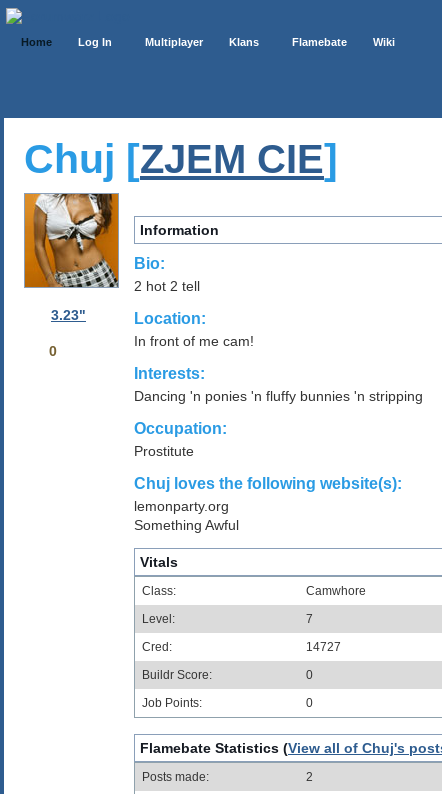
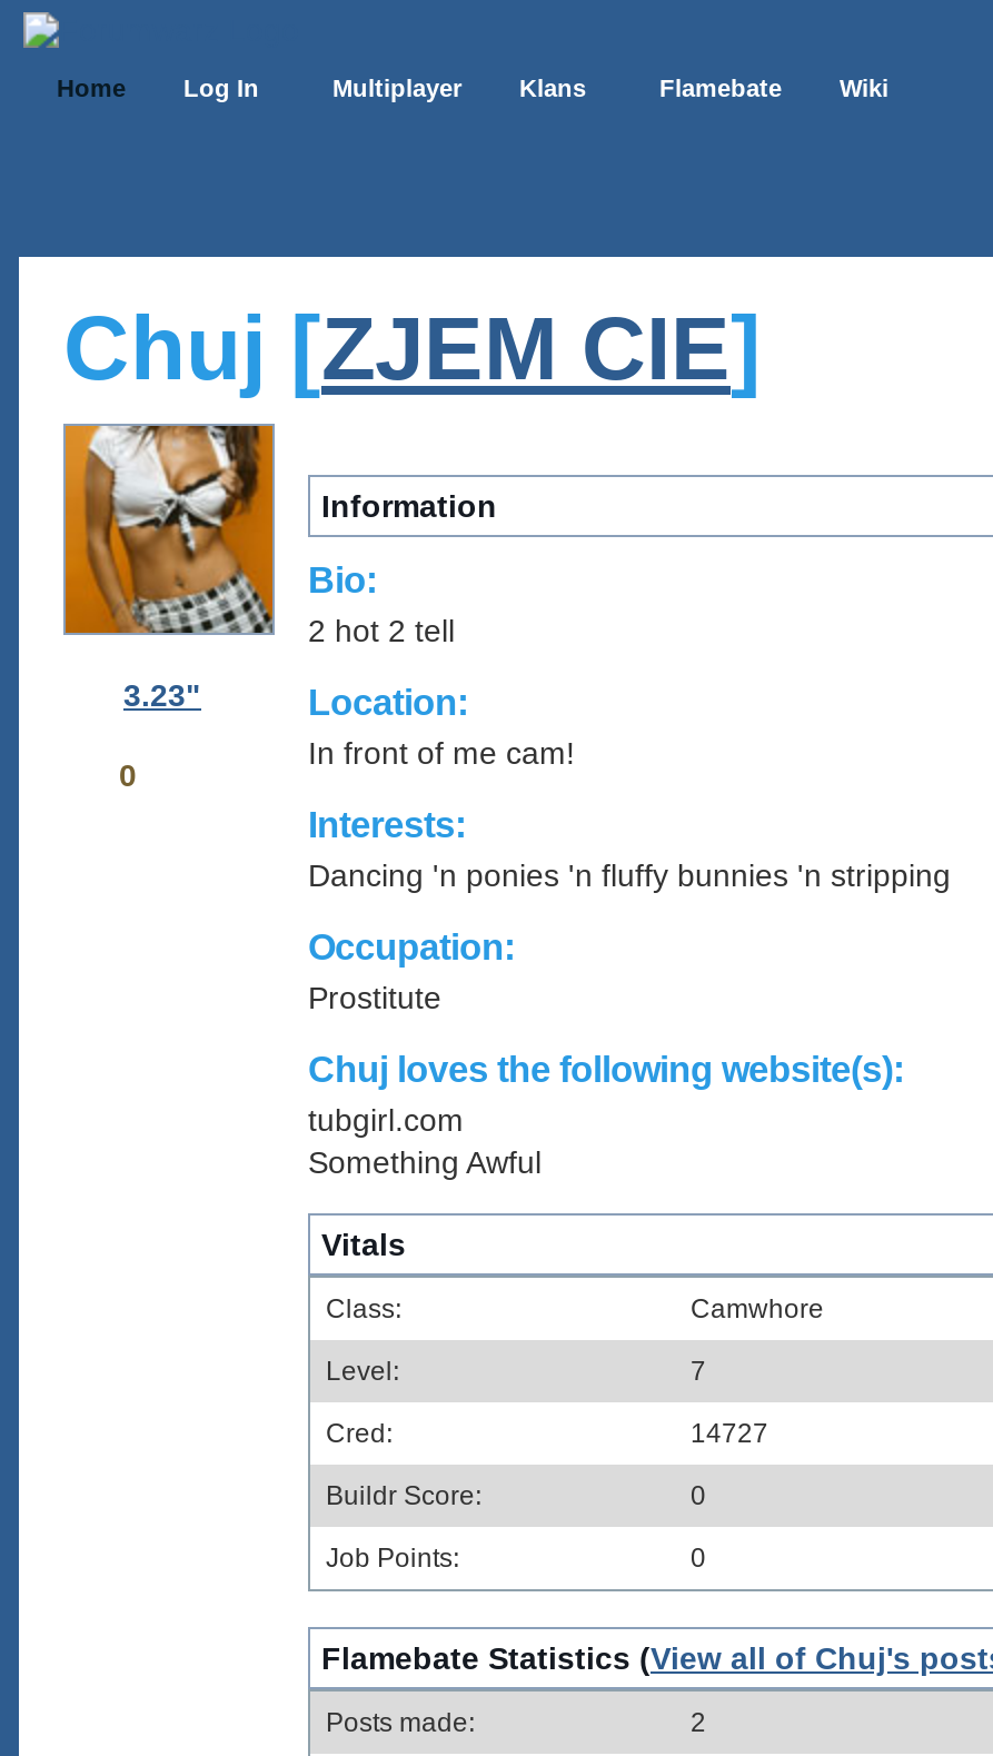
- lemonparty.org
+ tubgirl.com
